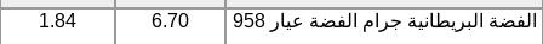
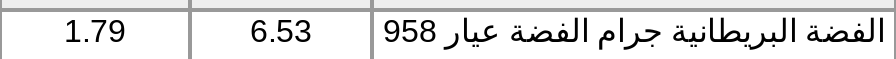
- 1.84
+ 1.79

- 6.70
+ 6.53
